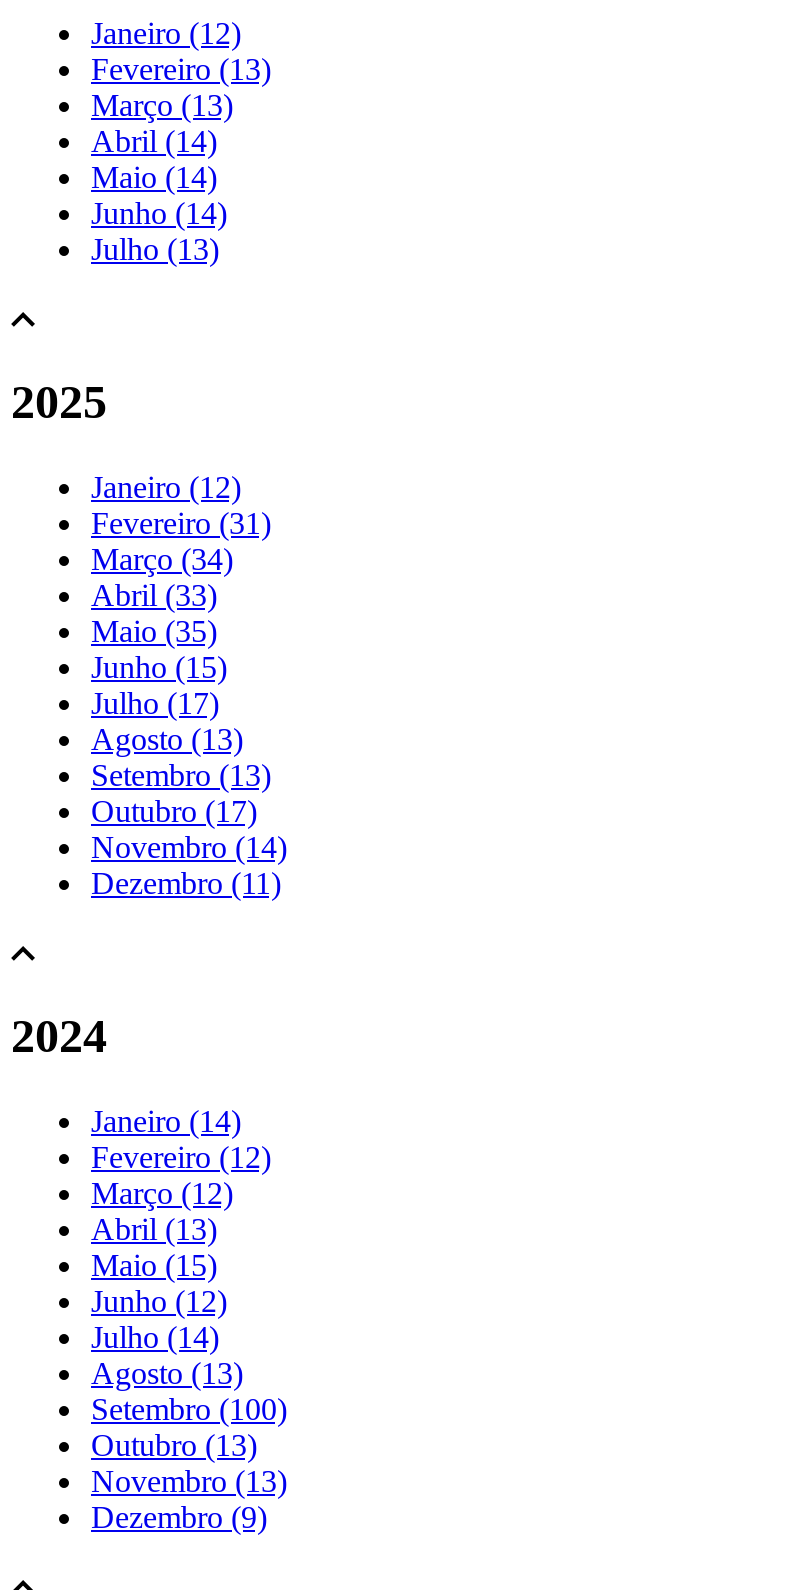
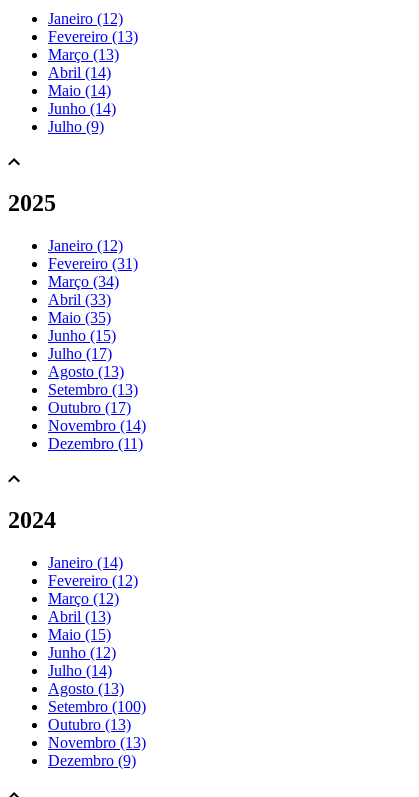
- Julho (13)
+ Julho (9)
